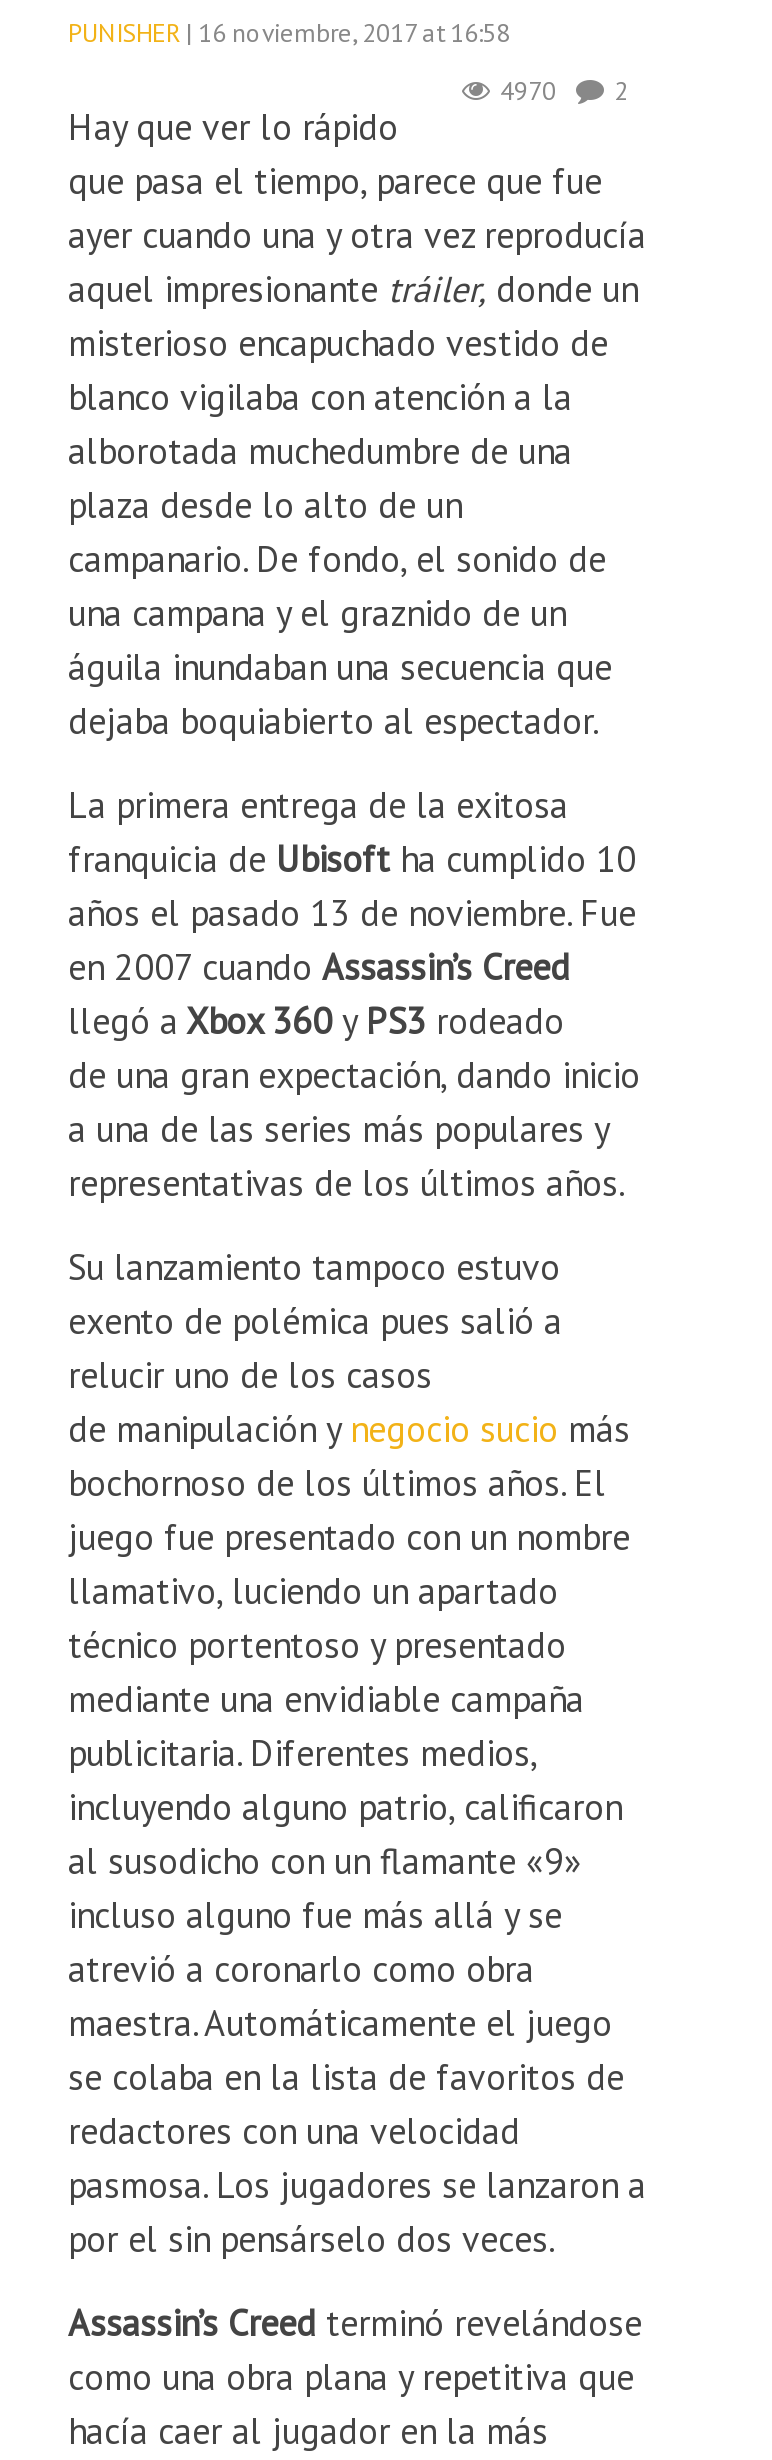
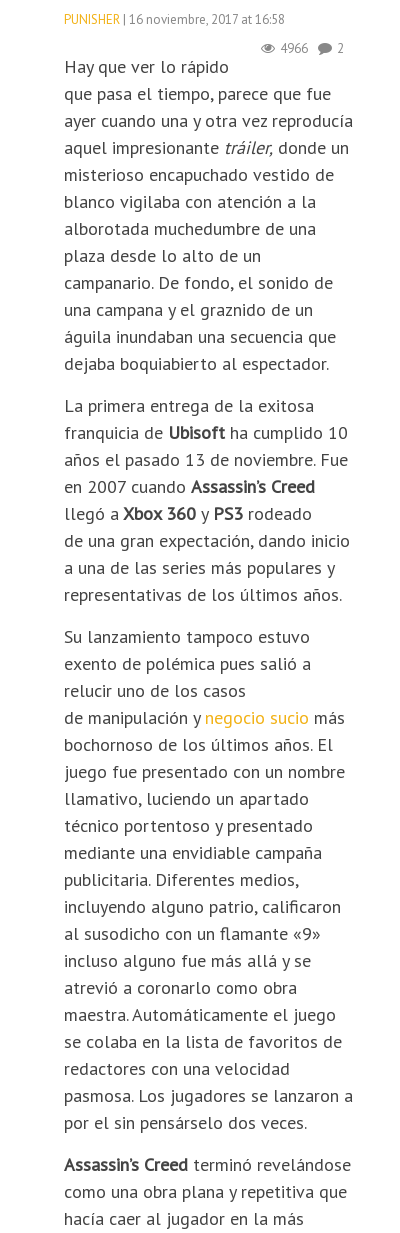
- 4970 2
+ 4966 2
